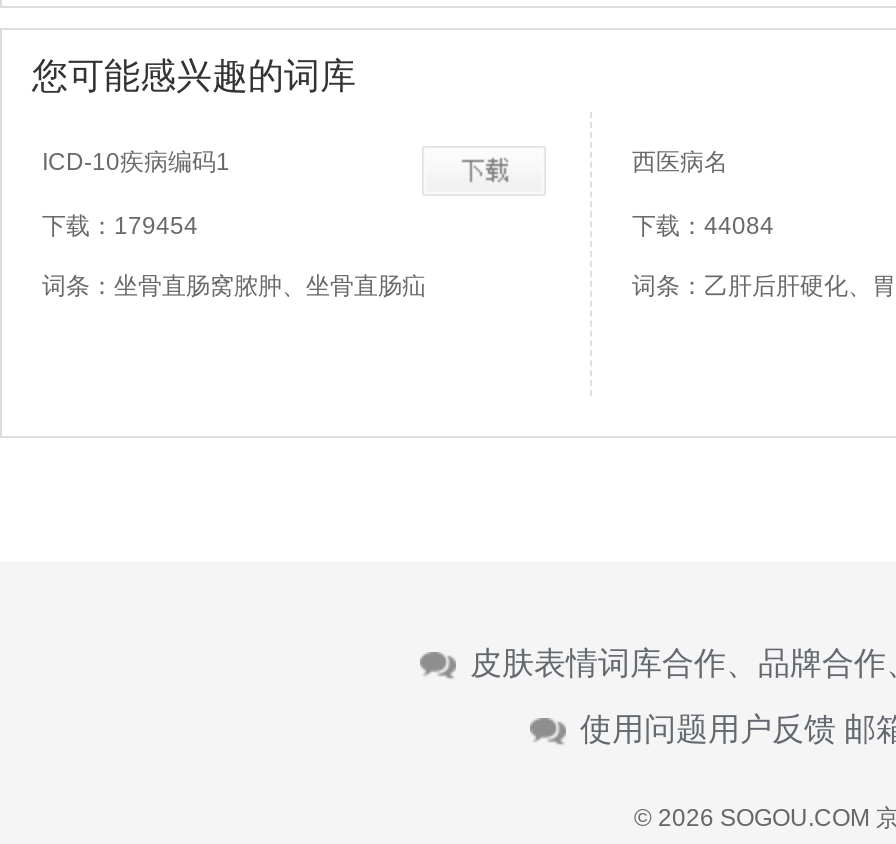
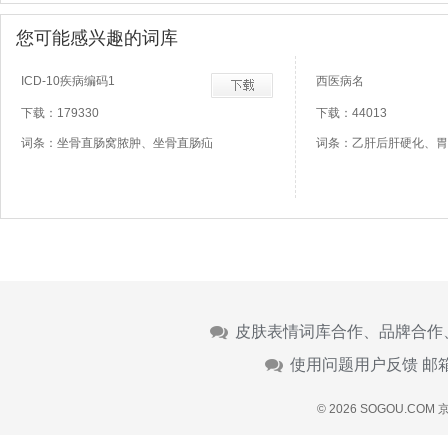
- 下载：179454
+ 下载：179330

- 下载：44084
+ 下载：44013
